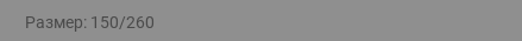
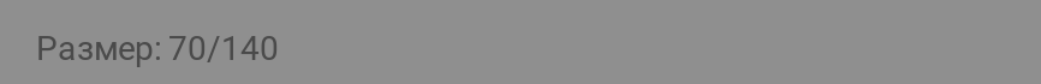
- Размер: 150/260
+ Размер: 70/140
